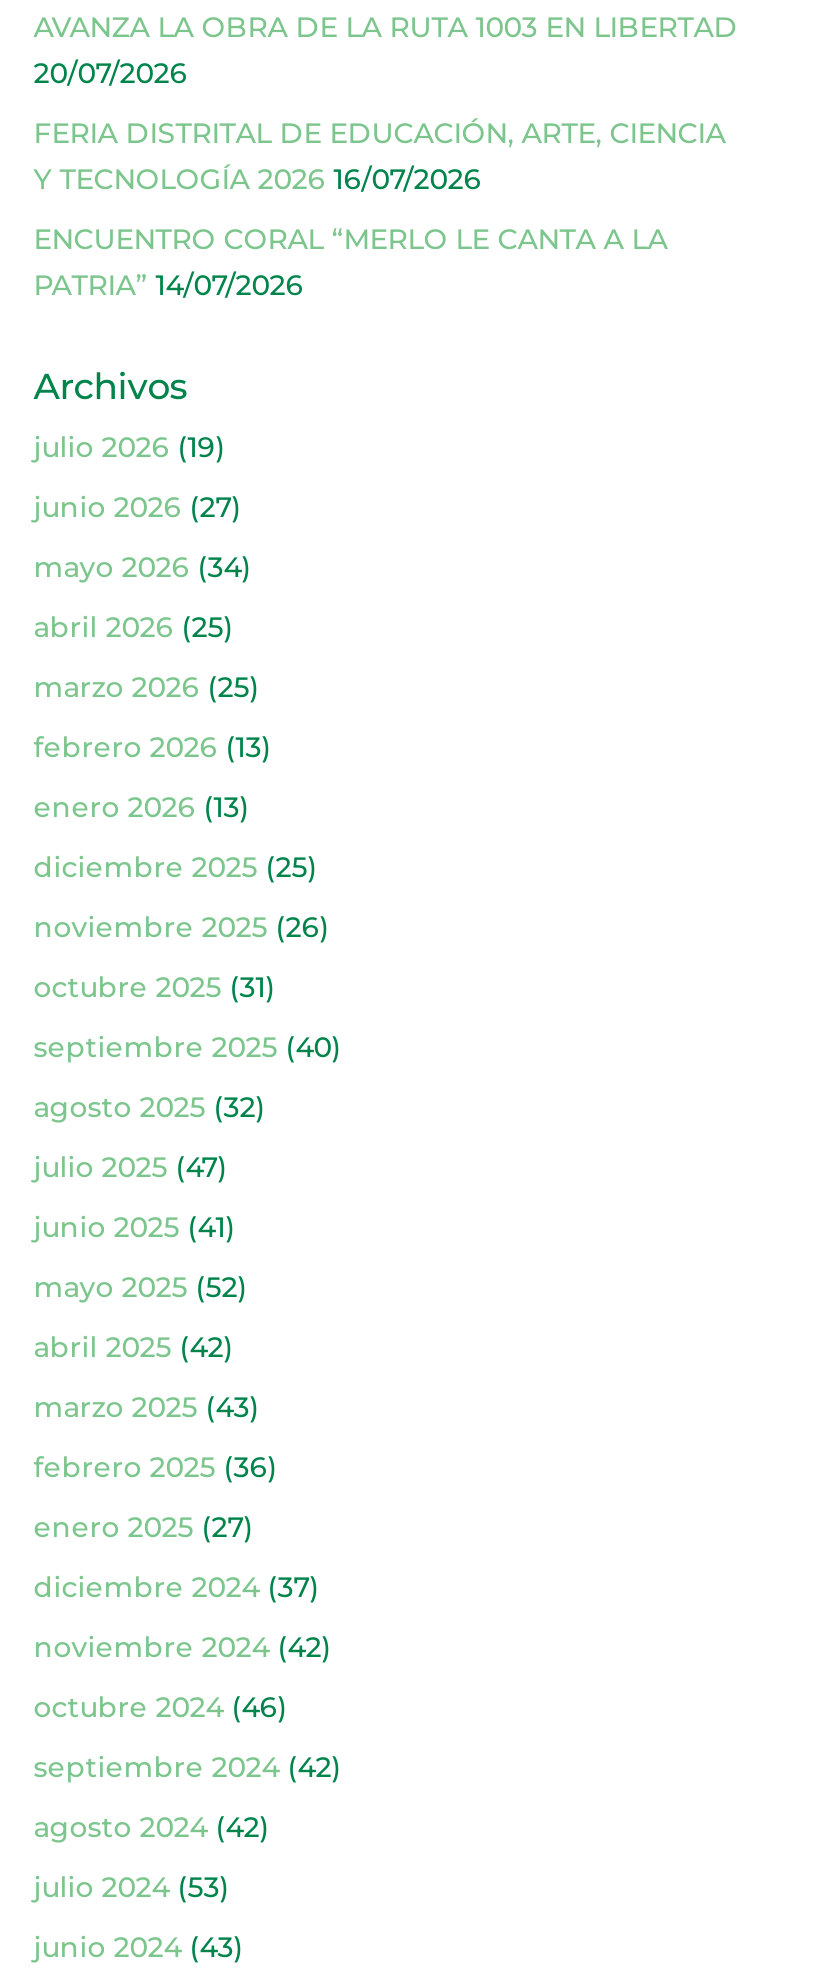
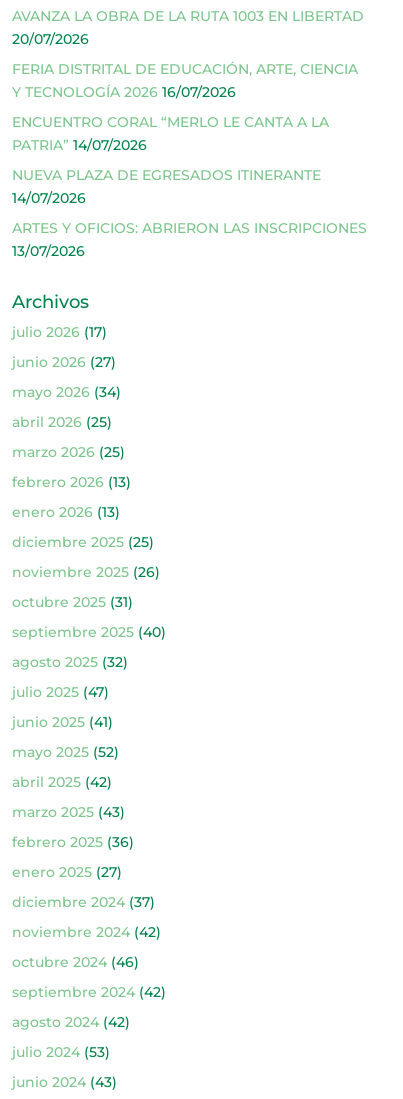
+ NUEVA PLAZA DE EGRESADOS ITINERANTE
+ 14/07/2026
+ ARTES Y OFICIOS: ABRIERON LAS INSCRIPCIONES
+ 13/07/2026

- julio 2026 (19)
+ julio 2026 (17)
